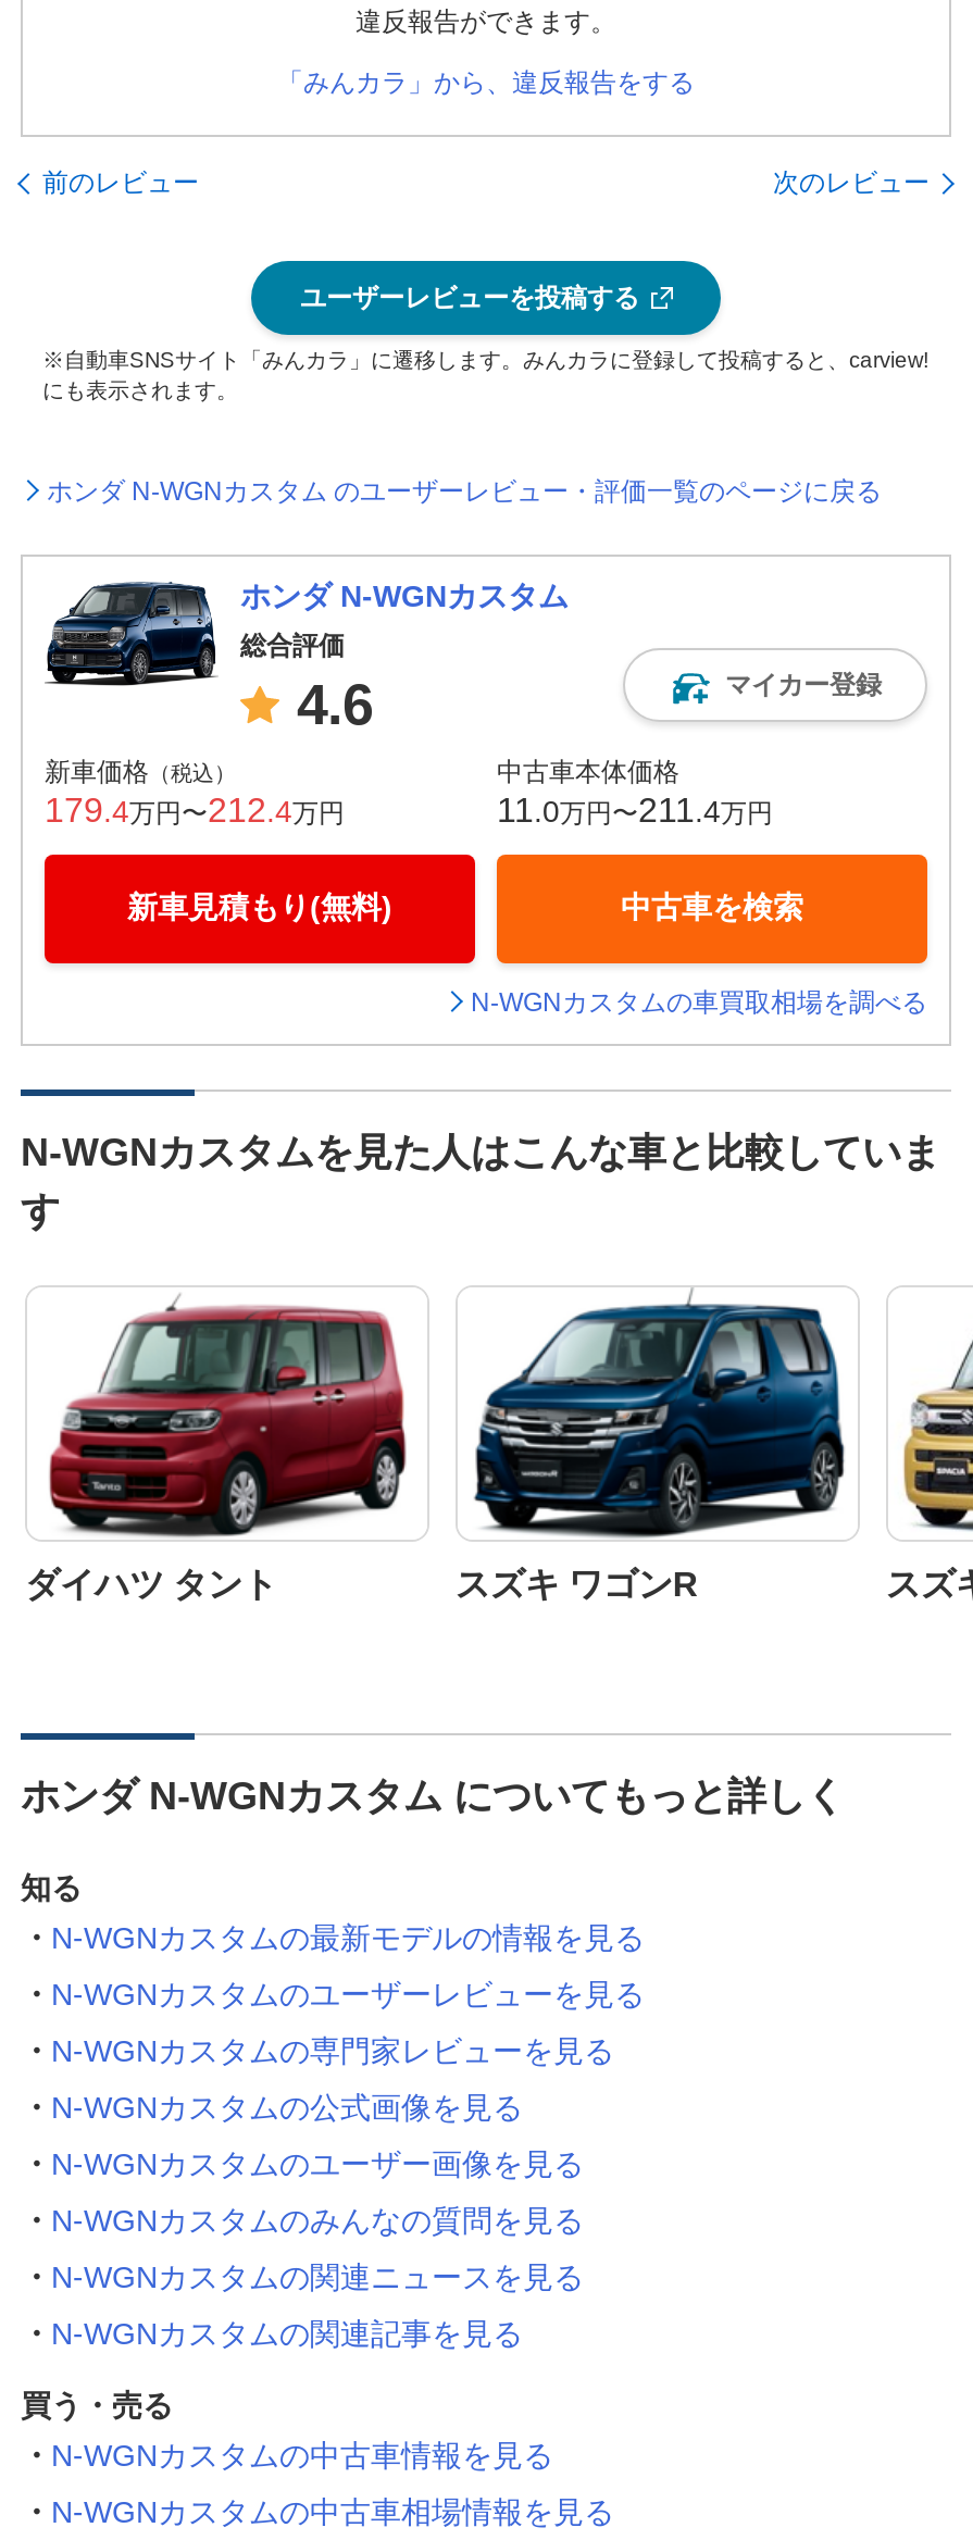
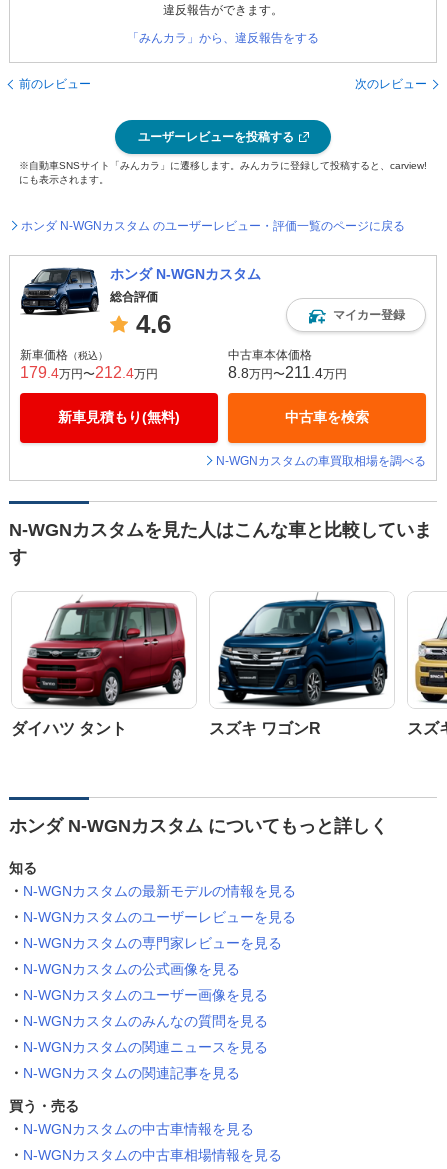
- 11.0万円〜211.4万円
+ 8.8万円〜211.4万円
